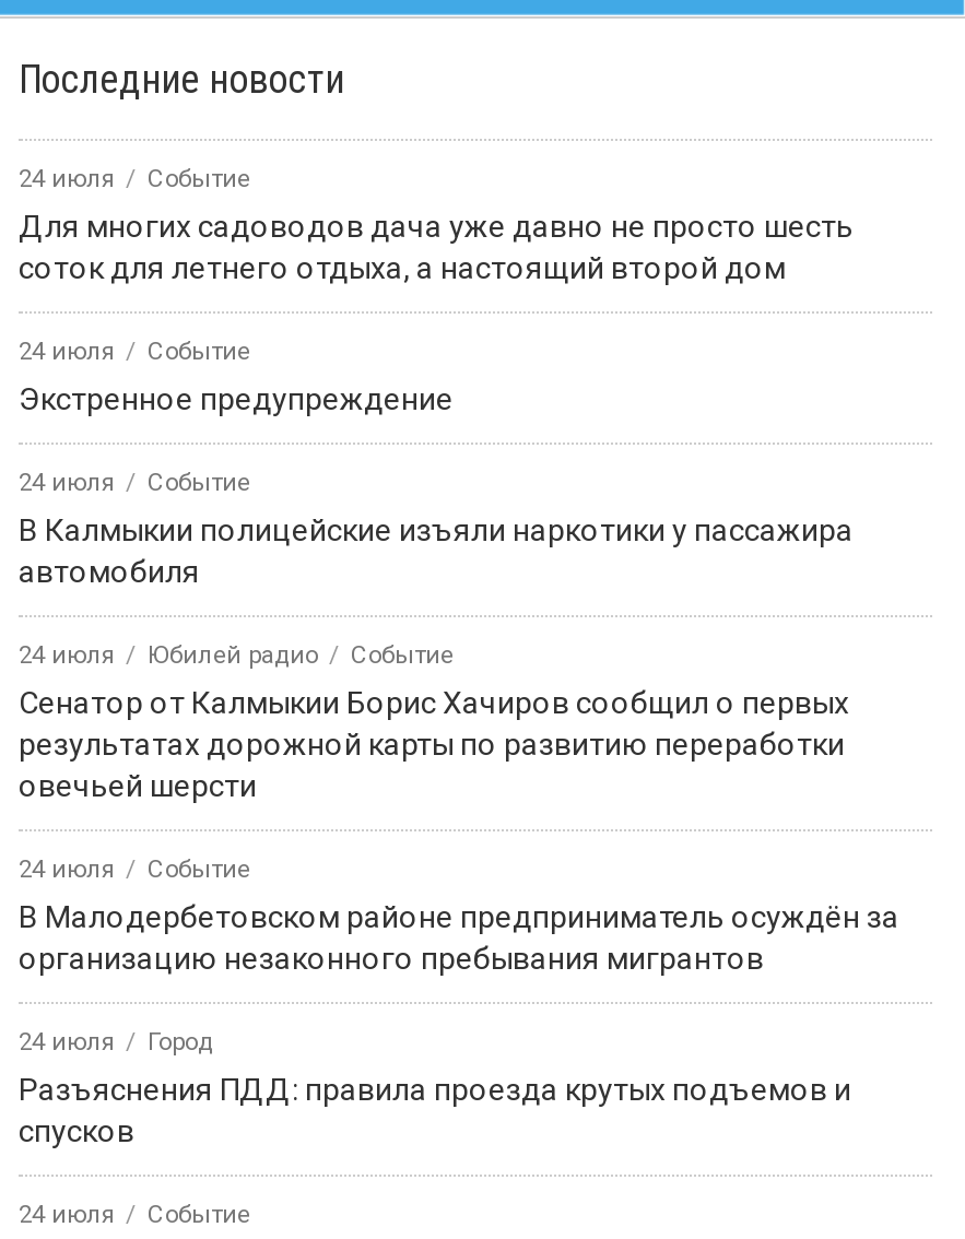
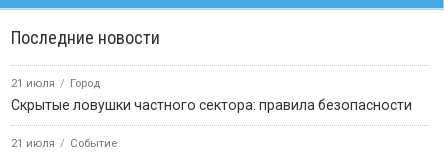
- 24 июля
- Событие
- Для многих садоводов дача уже давно не просто шесть
- соток для летнего отдыха, а настоящий второй дом
- 24 июля
- Событие
- Экстренное предупреждение
- 24 июля
- Событие
- В Калмыкии полицейские изъяли наркотики у пассажира
- автомобиля
- 24 июля
- Юбилей радио
- Событие
- Сенатор от Калмыкии Борис Хачиров сообщил о первых
- результатах дорожной карты по развитию переработки
- овечьей шерсти
- 24 июля
- Событие
- В Малодербетовском районе предприниматель осуждён за
- организацию незаконного пребывания мигрантов
- 24 июля
+ 21 июля

- Разъяснения ПДД: правила проезда крутых подъемов и
- спусков
+ Скрытые ловушки частного сектора: правила безопасности

- 24 июля Событие
+ 21 июля Событие
